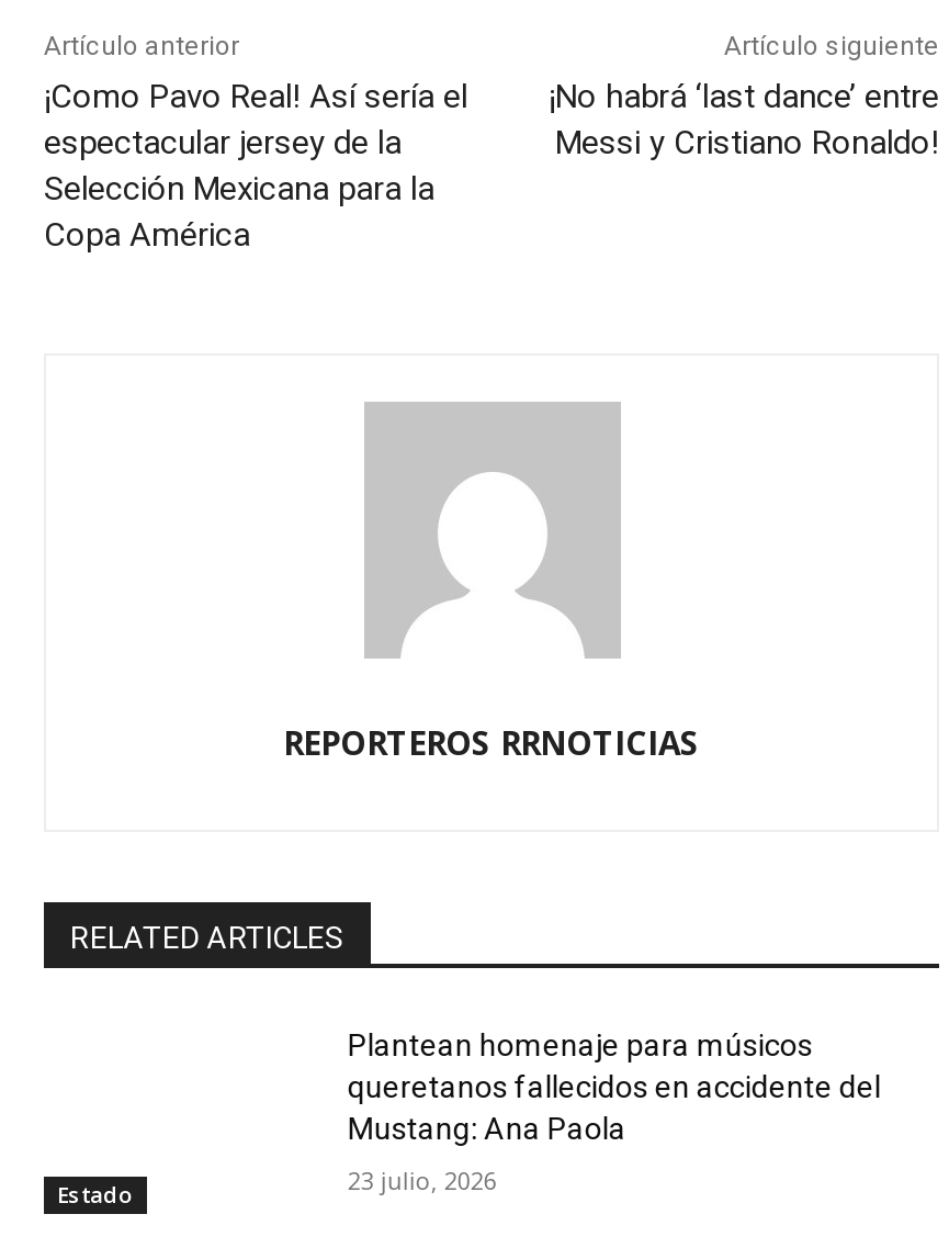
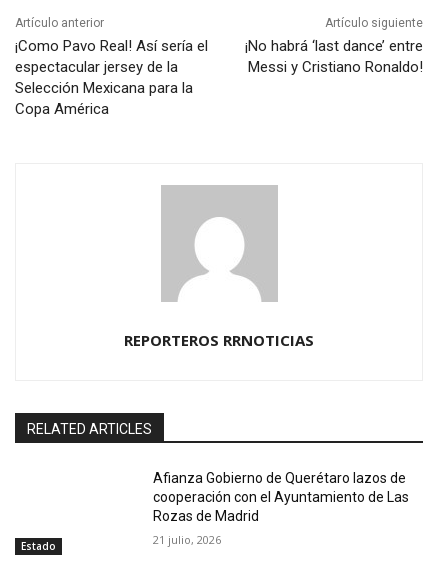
- Plantean homenaje para músicos
- queretanos fallecidos en accidente del
- Mustang: Ana Paola
+ Afianza Gobierno de Querétaro lazos de
+ cooperación con el Ayuntamiento de Las
+ Rozas de Madrid

- 23 julio, 2026
+ 21 julio, 2026
